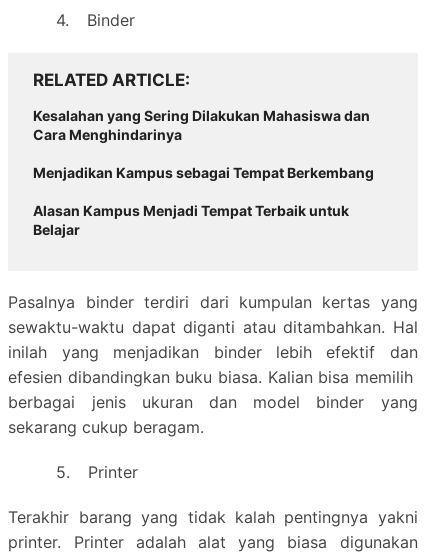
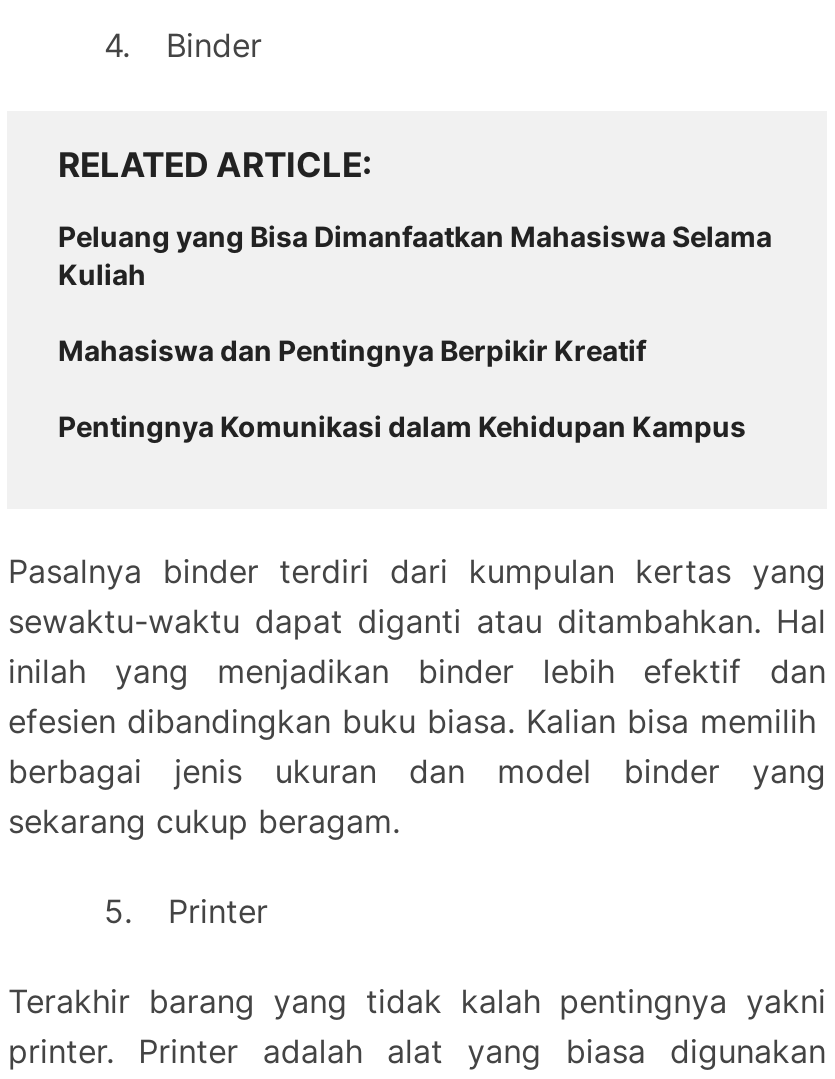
- Kesalahan yang Sering Dilakukan Mahasiswa dan
- Cara Menghindarinya
+ Peluang yang Bisa Dimanfaatkan Mahasiswa Selama
+ Kuliah

- Menjadikan Kampus sebagai Tempat Berkembang
+ Mahasiswa dan Pentingnya Berpikir Kreatif

- Alasan Kampus Menjadi Tempat Terbaik untuk
- Belajar
+ Pentingnya Komunikasi dalam Kehidupan Kampus
